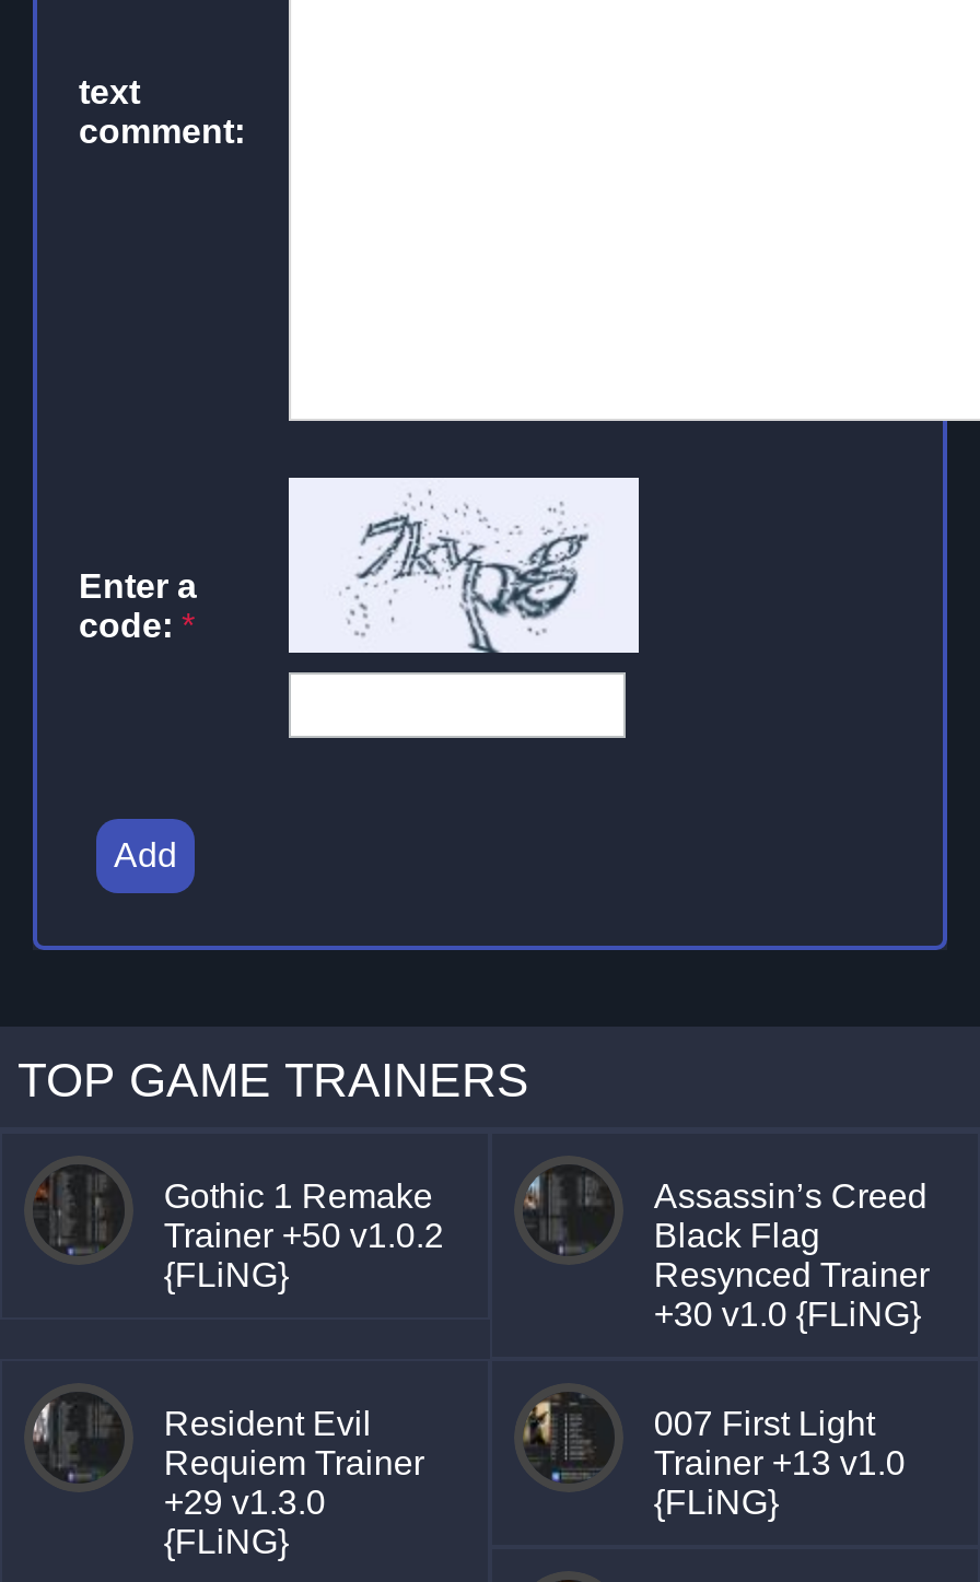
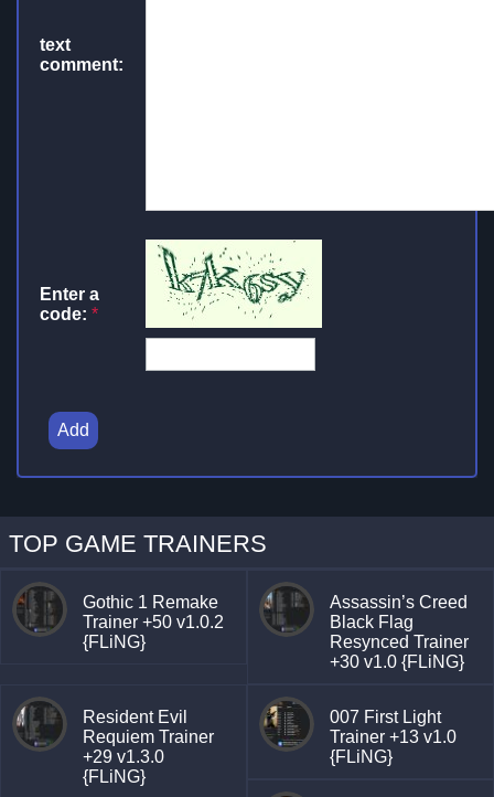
- [image]
+ [image]
